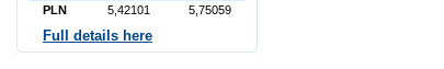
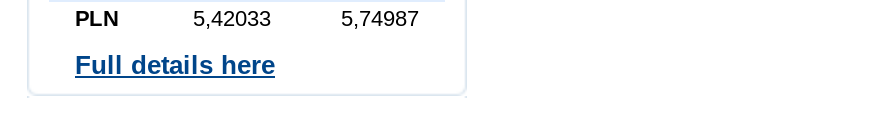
- 5,42101
+ 5,42033

- 5,75059
+ 5,74987
